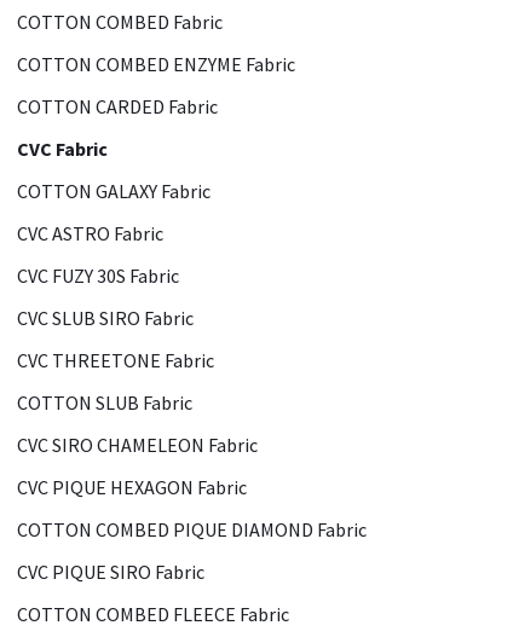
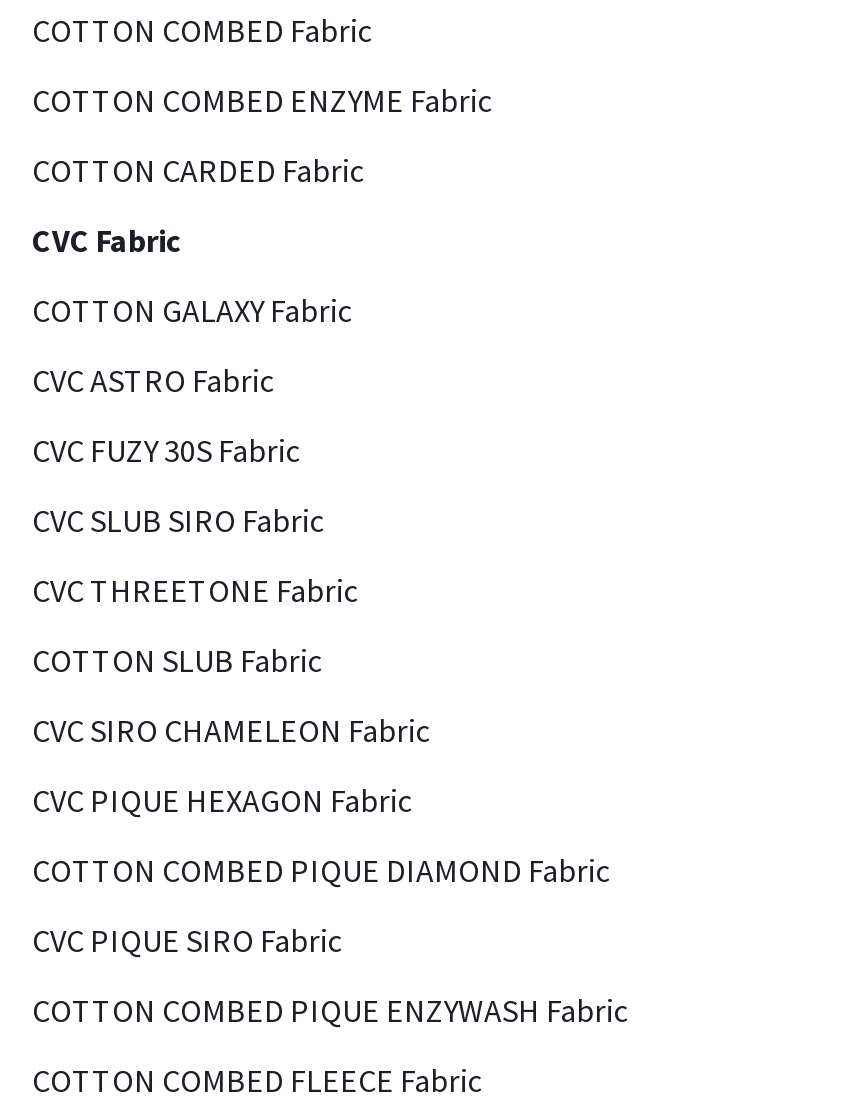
+ COTTON COMBED PIQUE ENZYWASH Fabric
